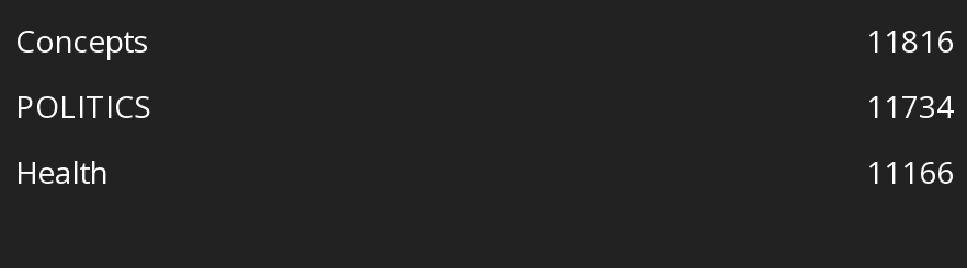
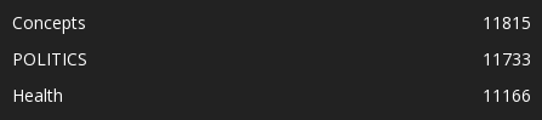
- 11816
+ 11815

- 11734
+ 11733
